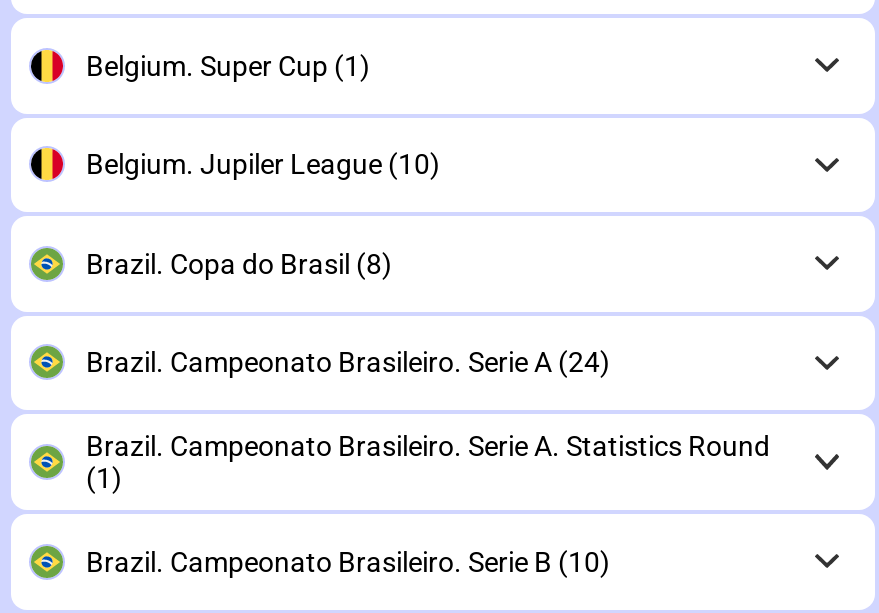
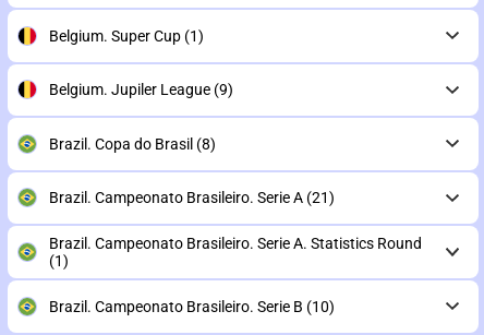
- Belgium. Jupiler League (10)
+ Belgium. Jupiler League (9)

- Brazil. Campeonato Brasileiro. Serie A (24)
+ Brazil. Campeonato Brasileiro. Serie A (21)
